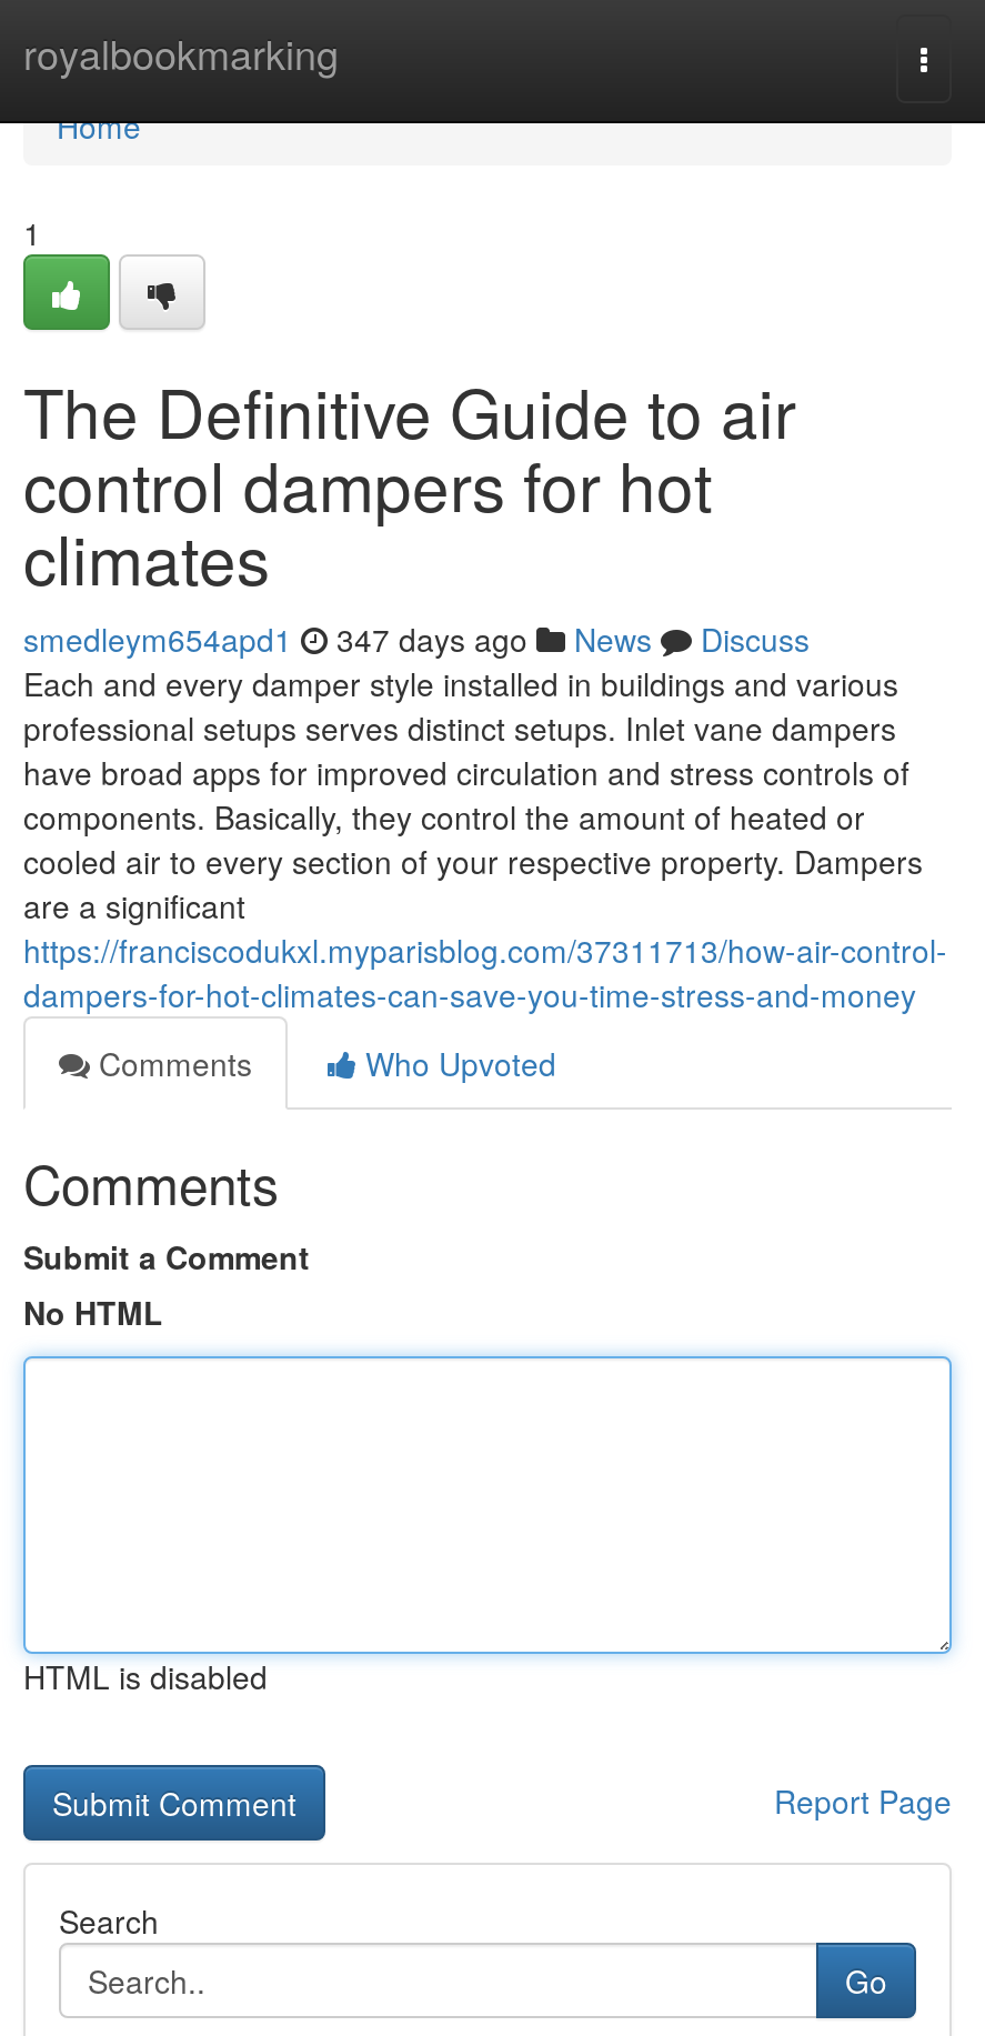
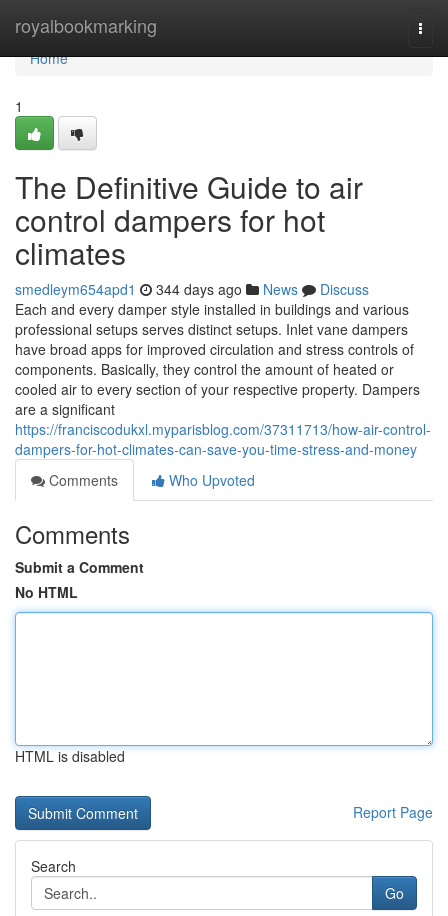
- smedleym654apd1 347 days ago News Discuss
+ smedleym654apd1 344 days ago News Discuss
